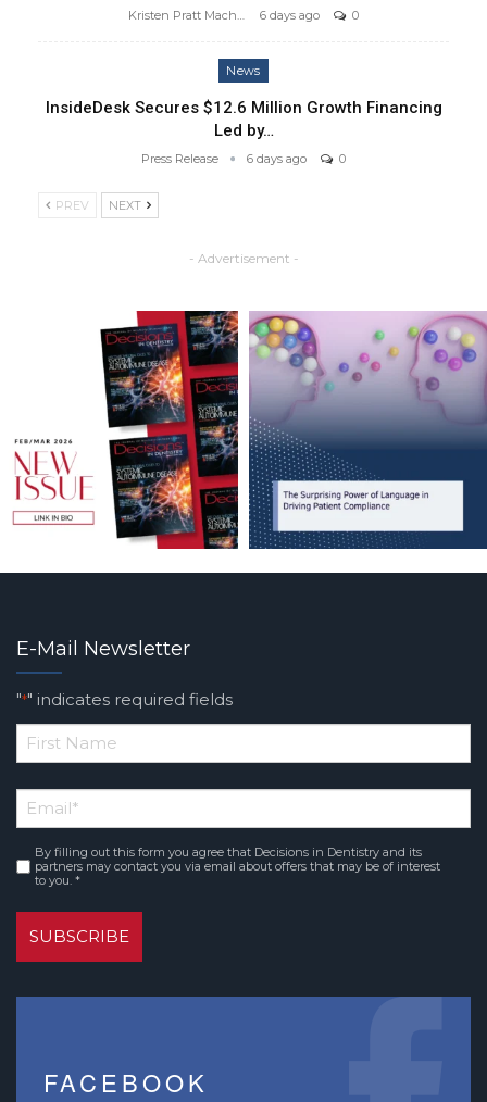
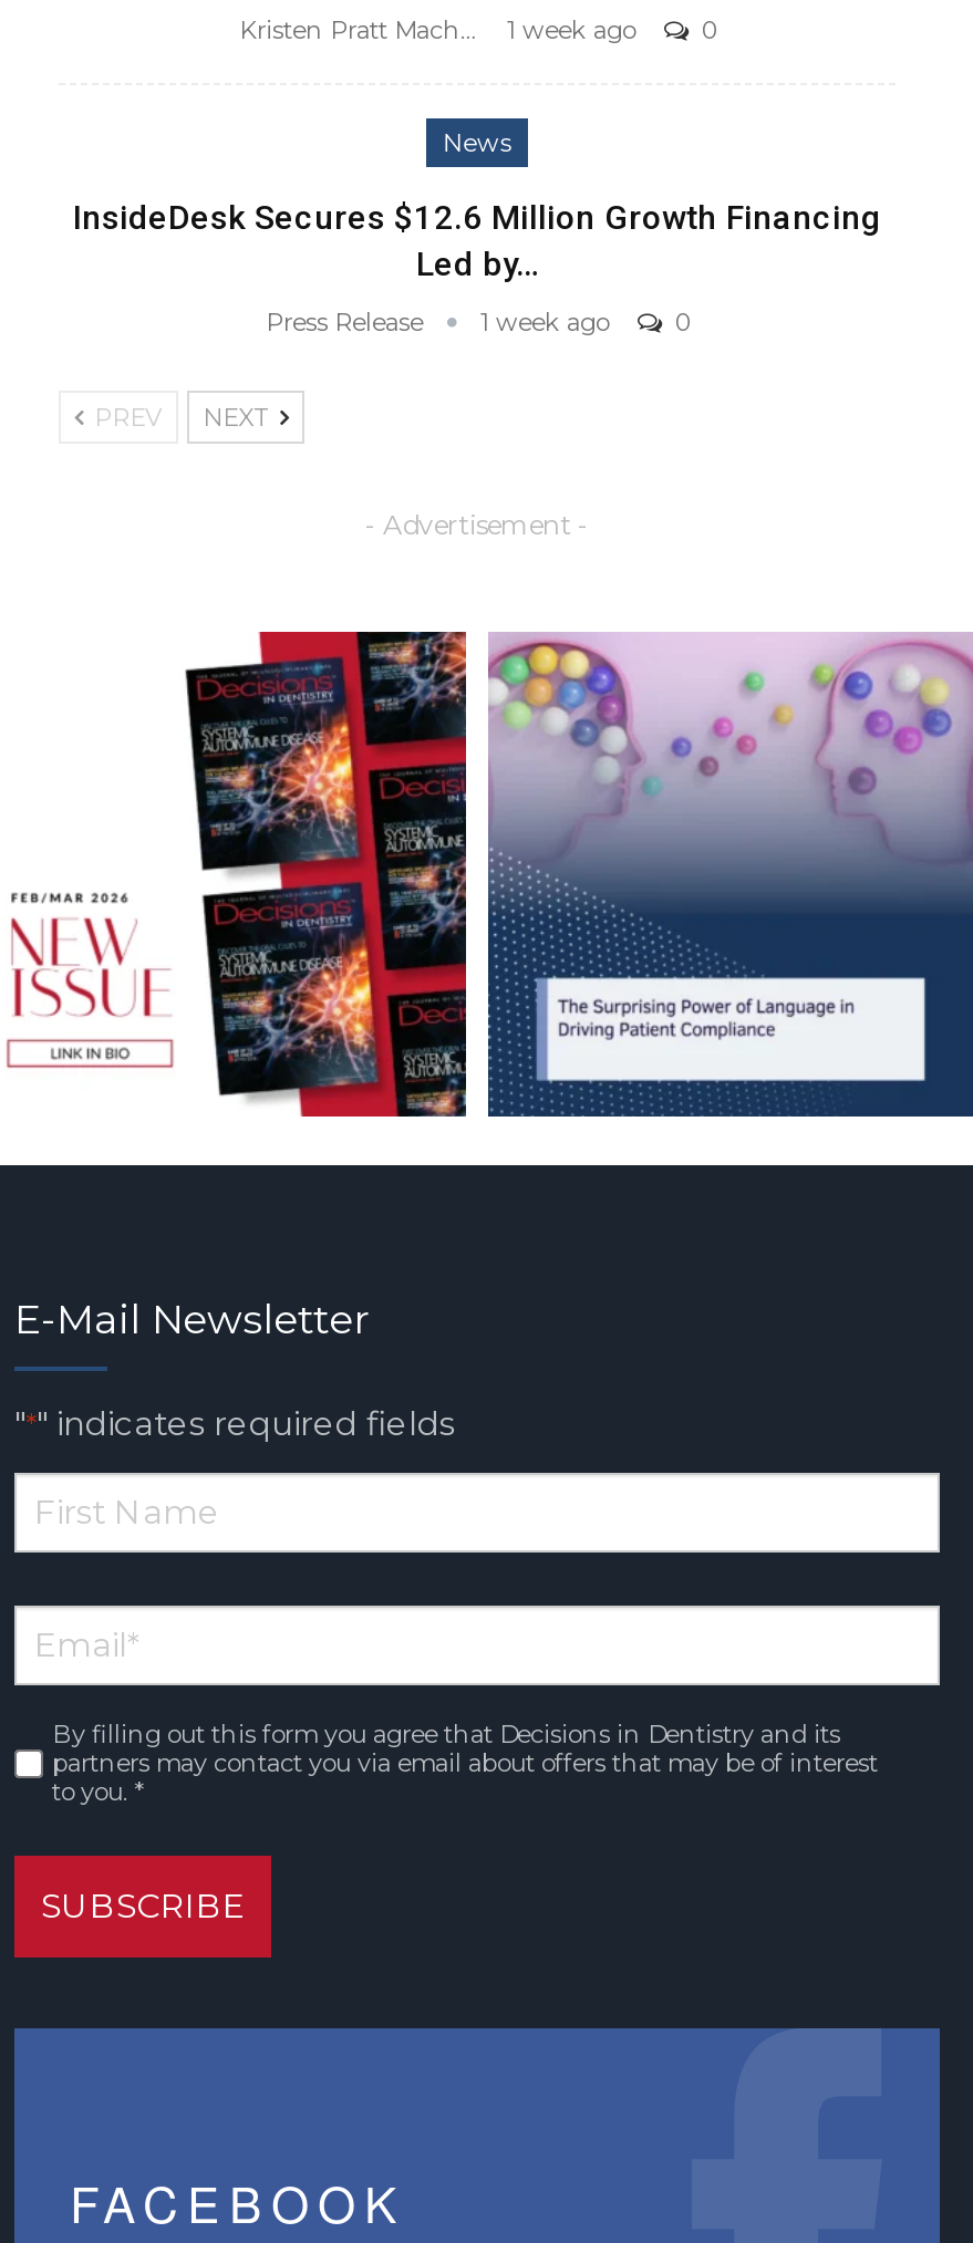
- 6 days ago
+ 1 week ago

- 6 days ago
+ 1 week ago
